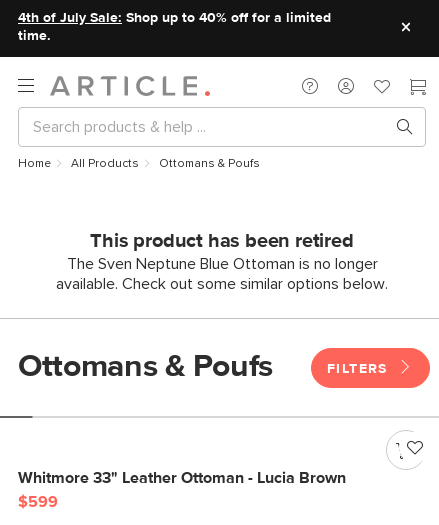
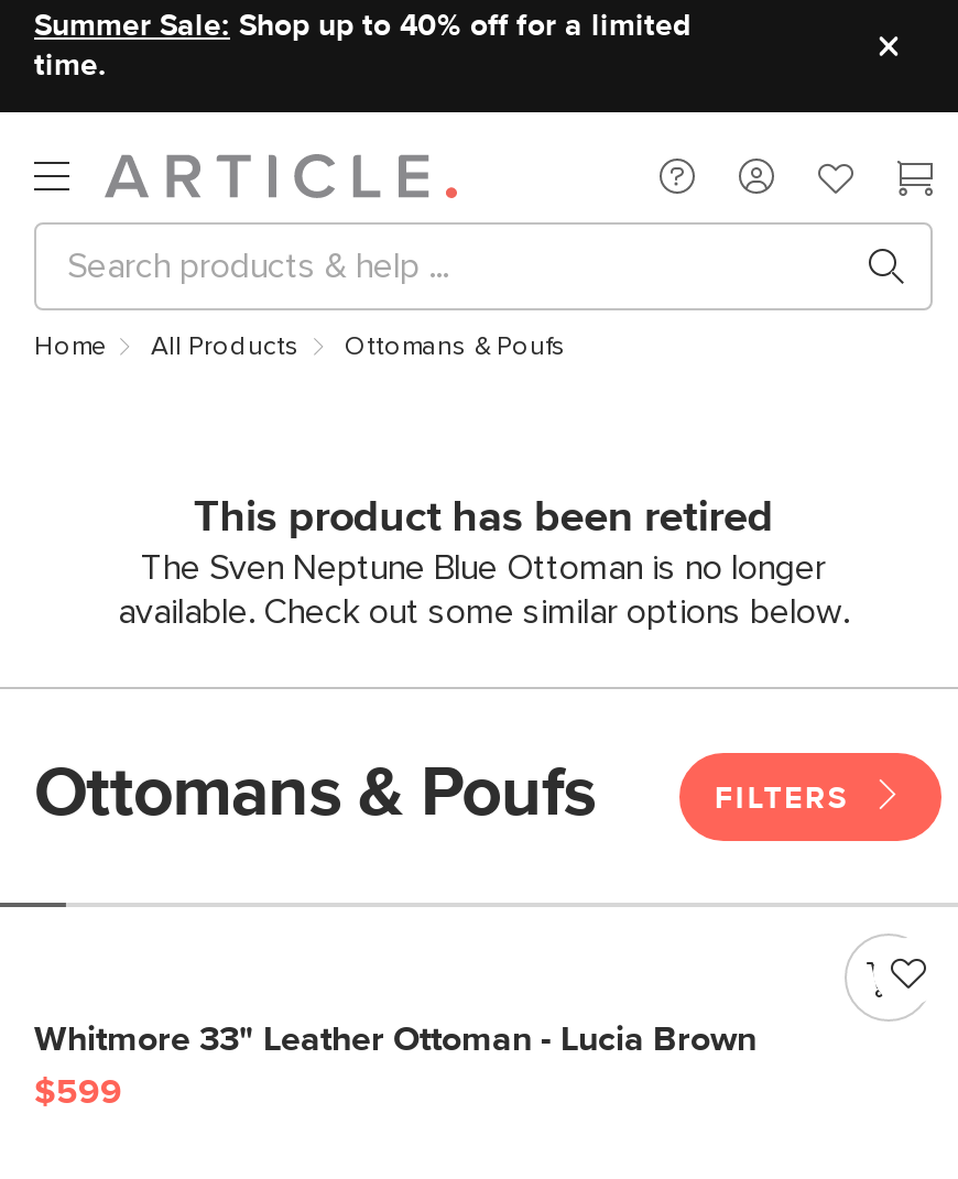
- 4th of July Sale: Shop up to 40% off for a limited
+ Summer Sale: Shop up to 40% off for a limited
